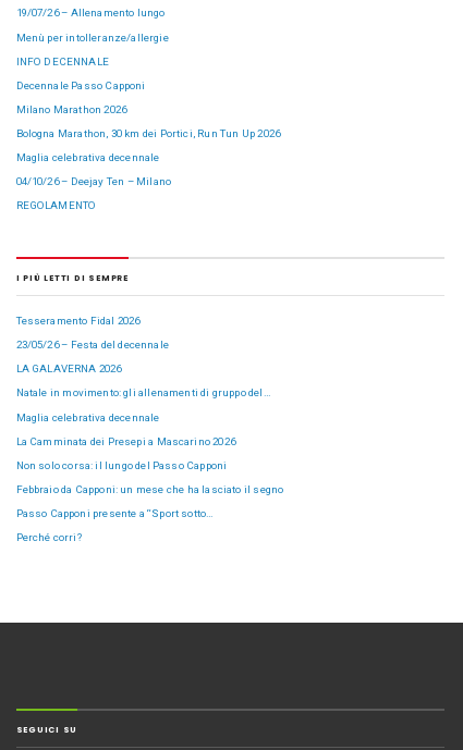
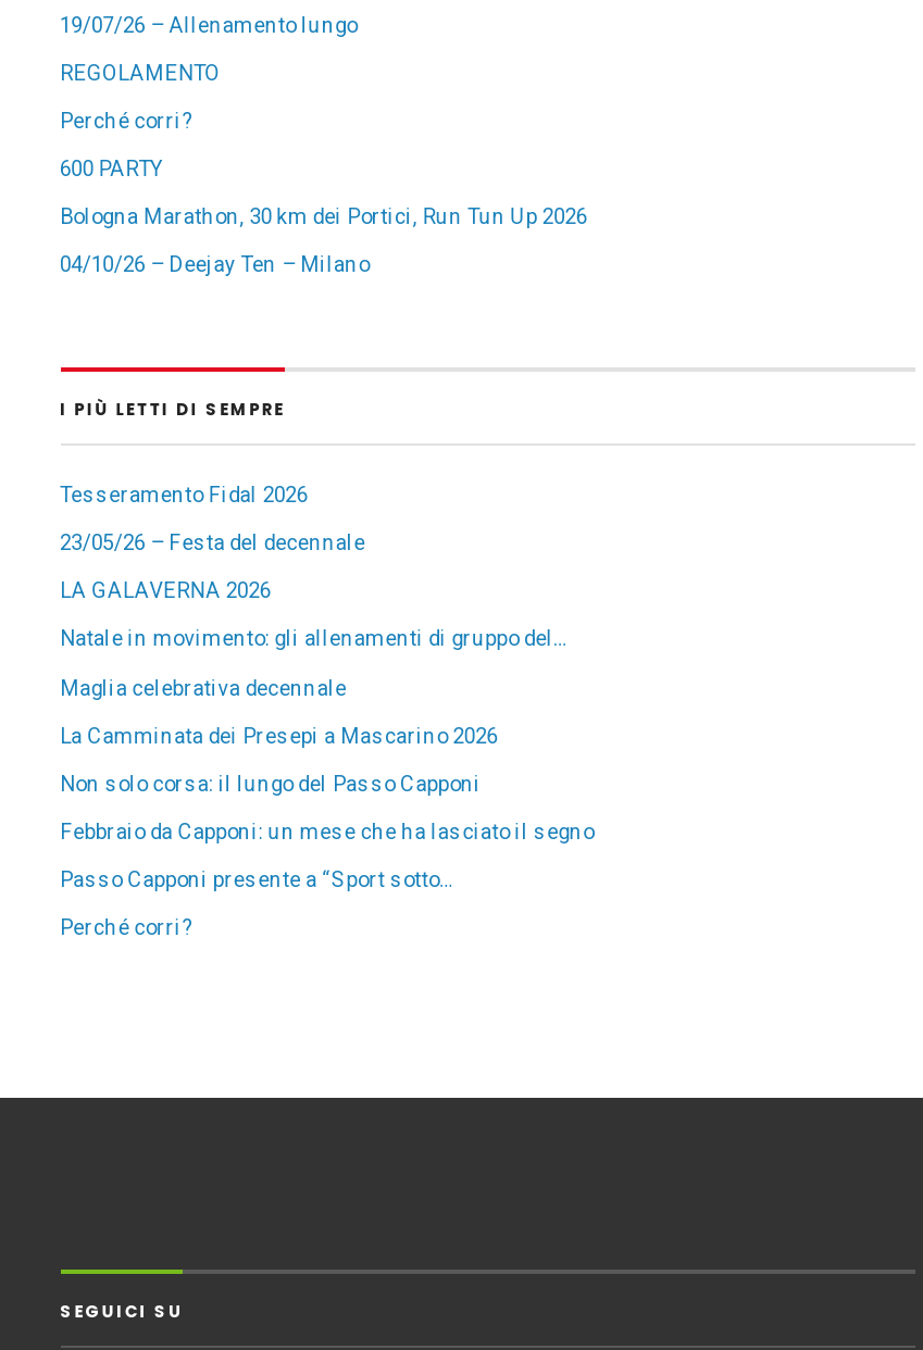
- Menù per intolleranze/allergie
- INFO DECENNALE
- Decennale Passo Capponi
- Milano Marathon 2026
+ REGOLAMENTO
+ Perché corri?
+ 600 PARTY

- Maglia celebrativa decennale

- REGOLAMENTO
